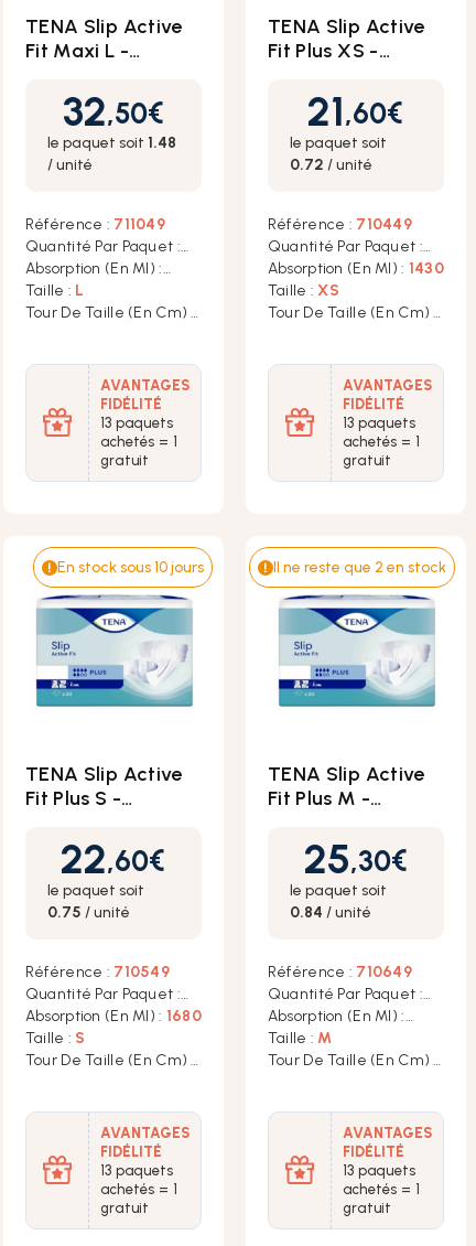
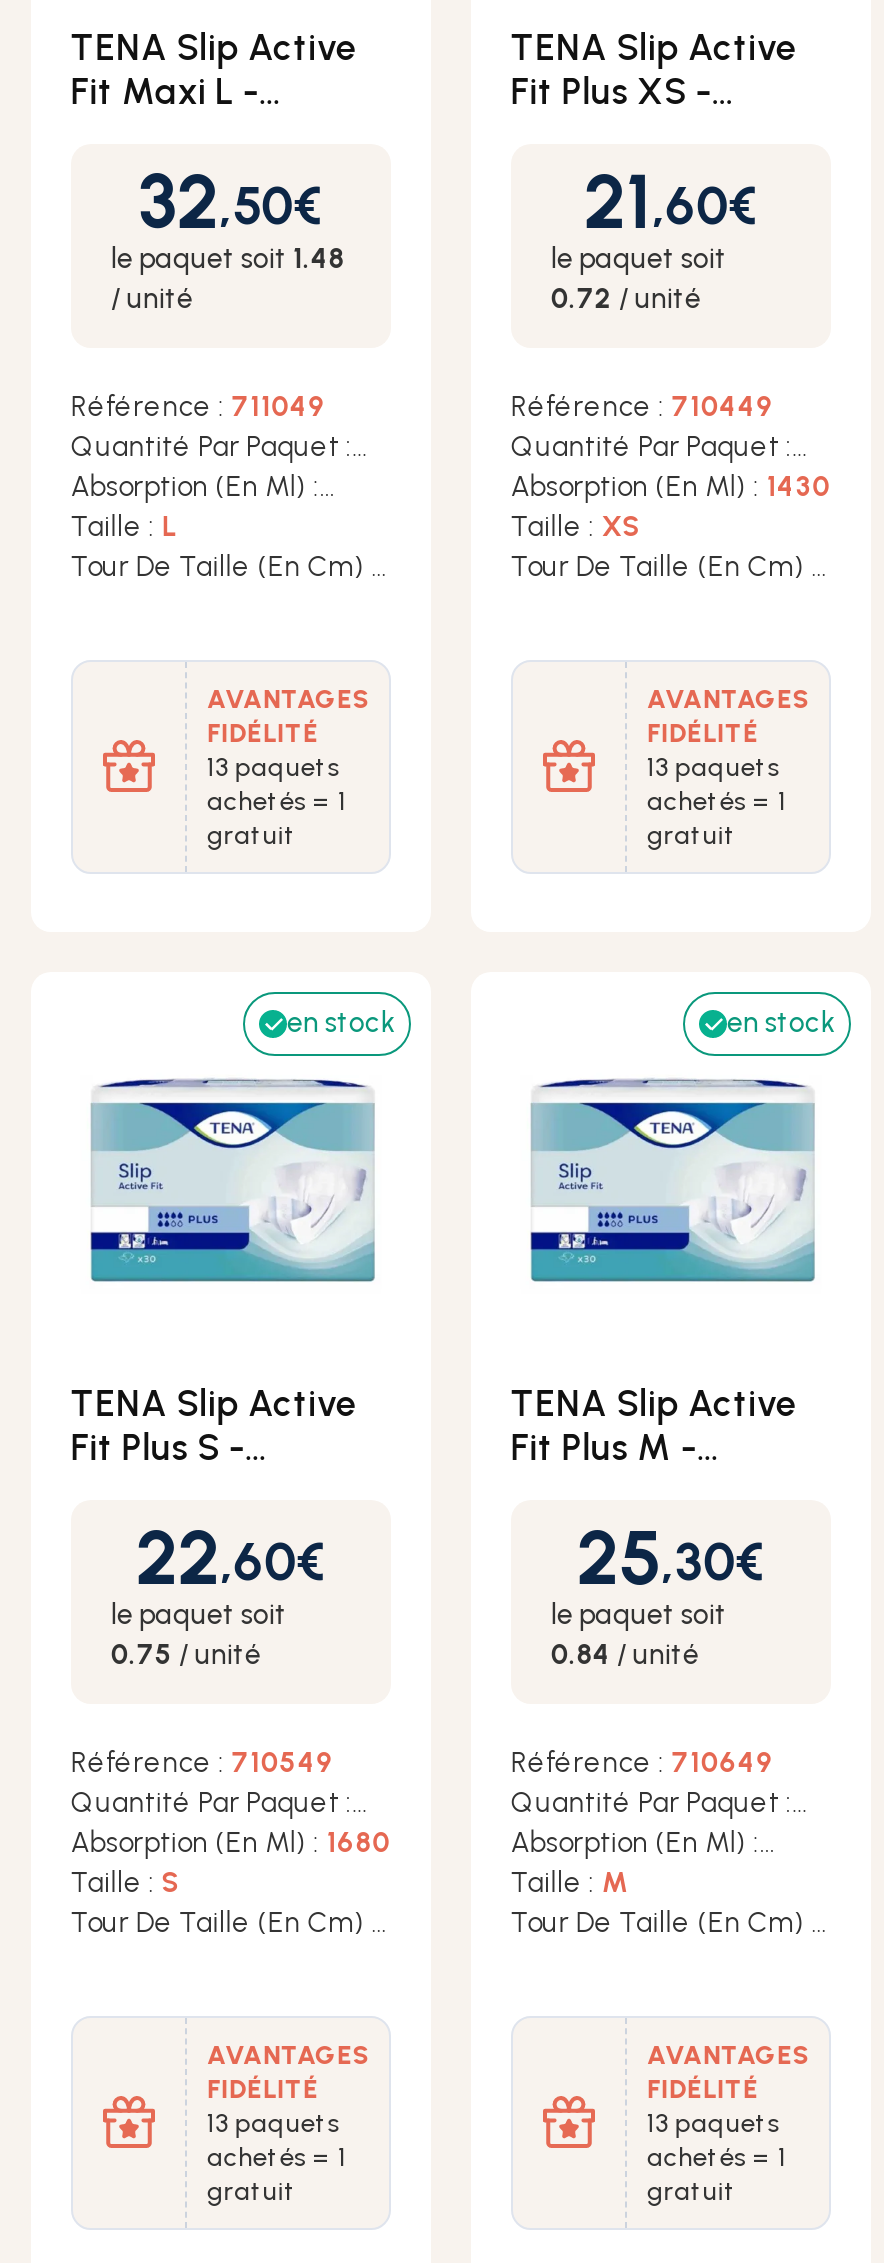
- En stock sous 10 jours
+ en stock

- Il ne reste que 2 en stock
+ en stock
